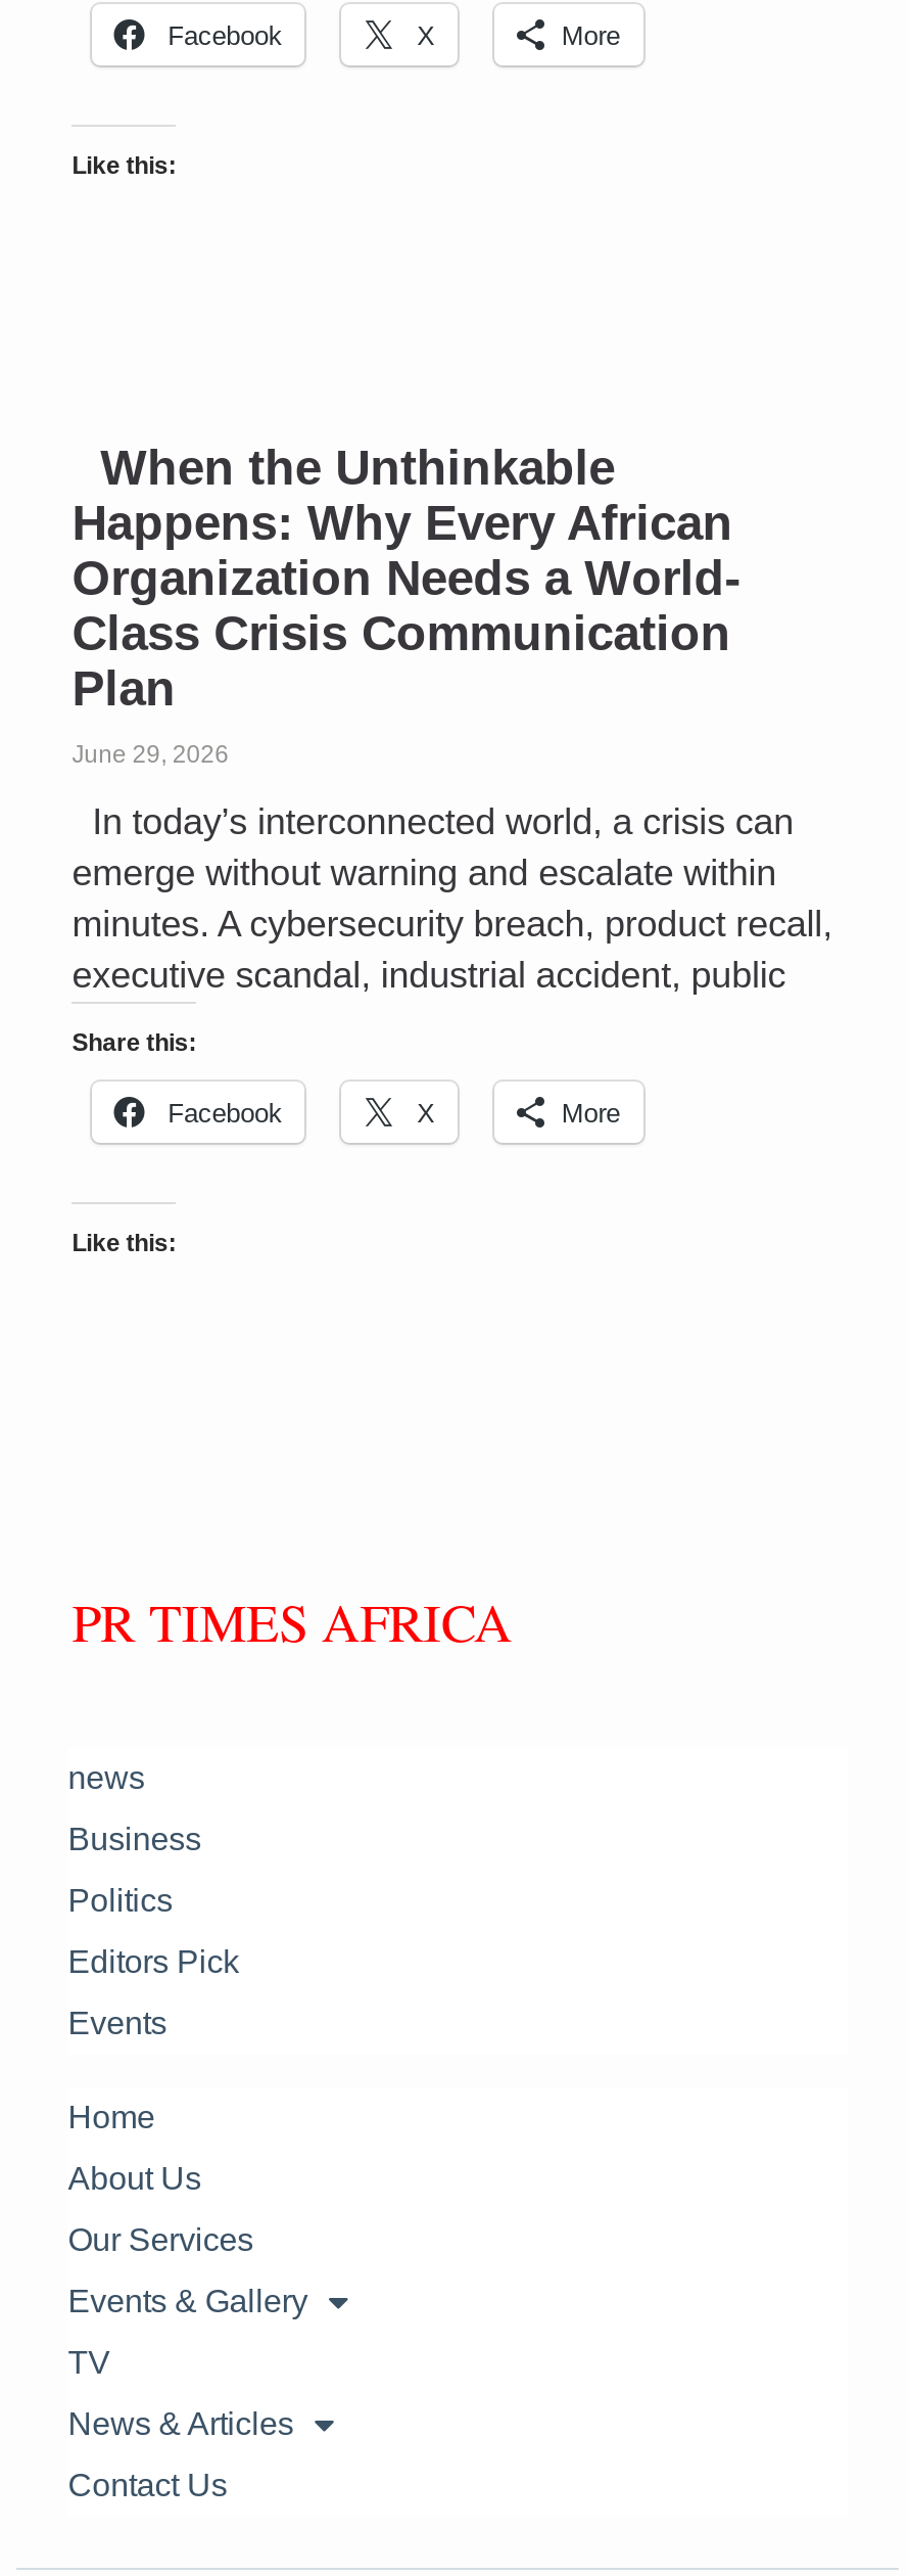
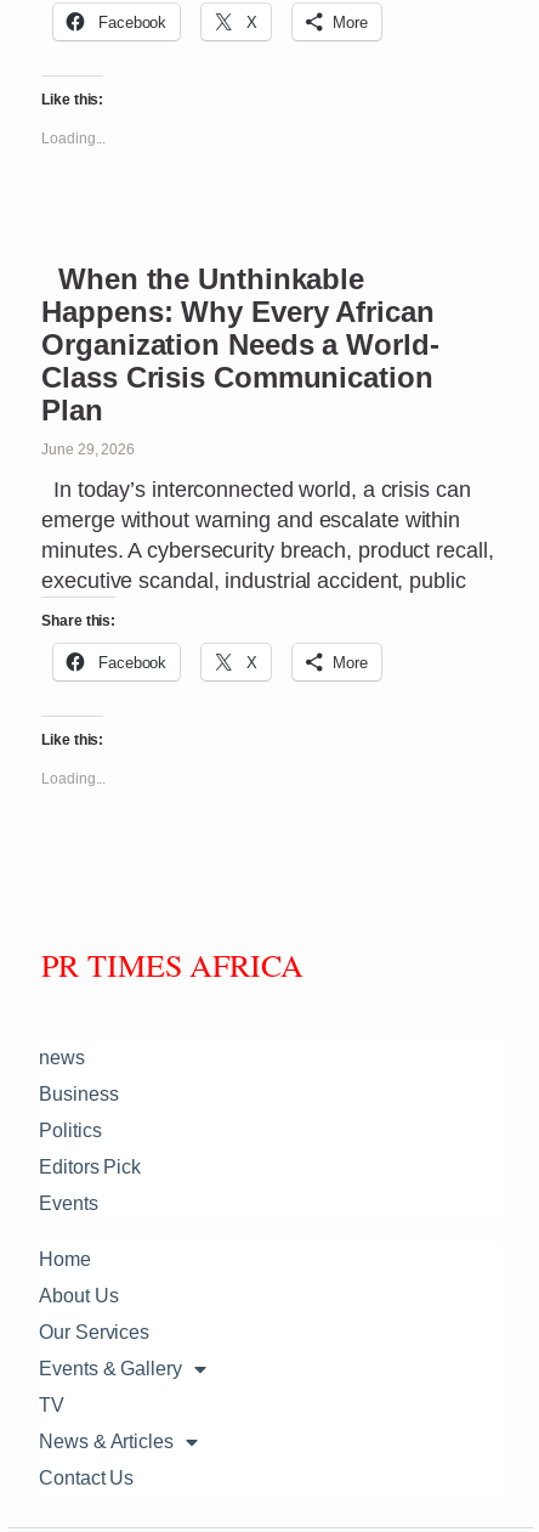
+ Loading...

+ Loading...
